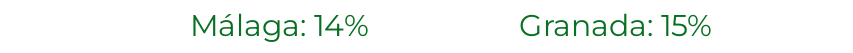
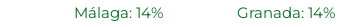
- Granada: 15%
+ Granada: 14%
